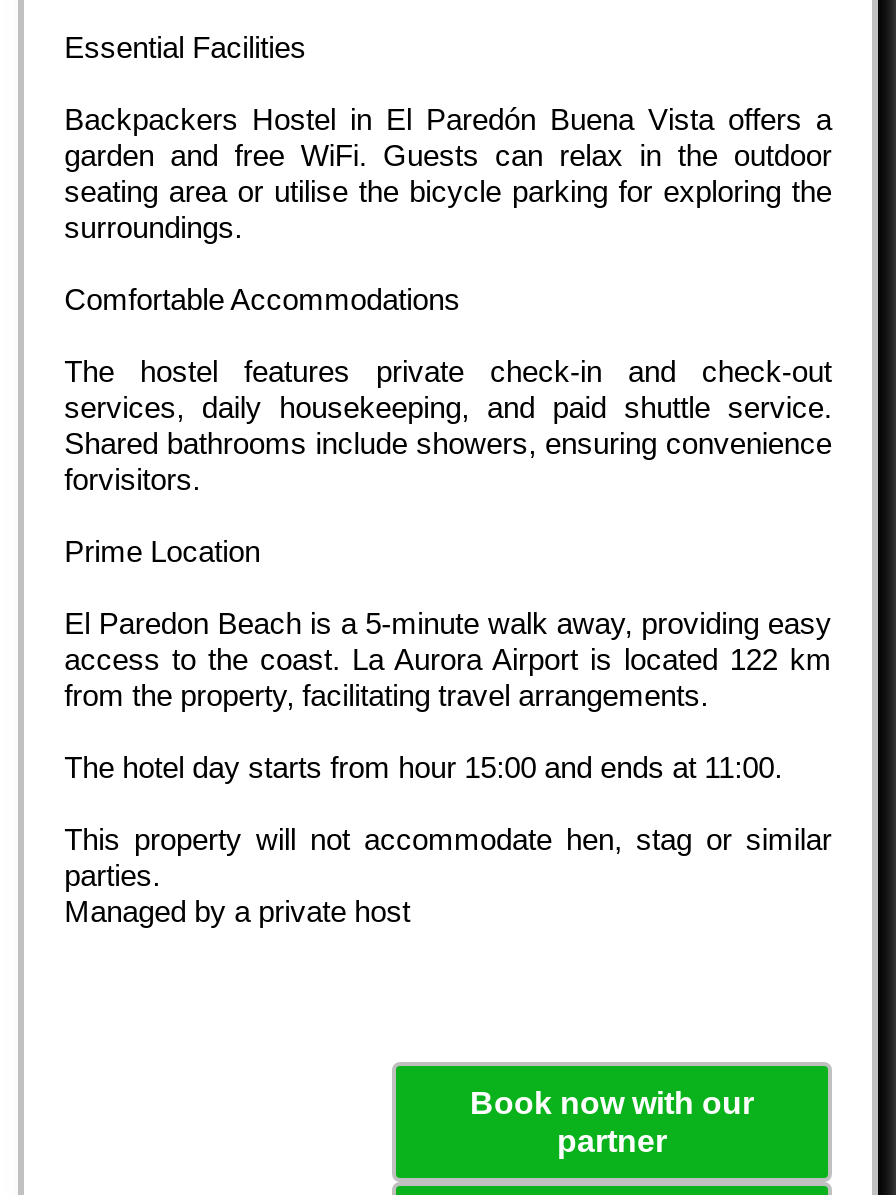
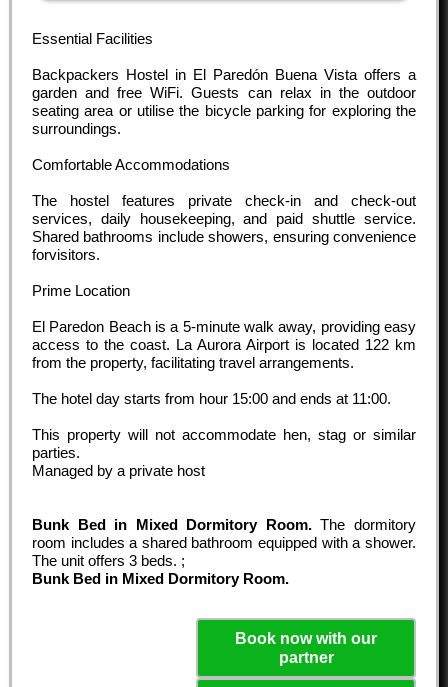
+ Bunk Bed in Mixed Dormitory Room. The dormitory
+ room includes a shared bathroom equipped with a shower.
+ The unit offers 3 beds. ;
+ Bunk Bed in Mixed Dormitory Room.
